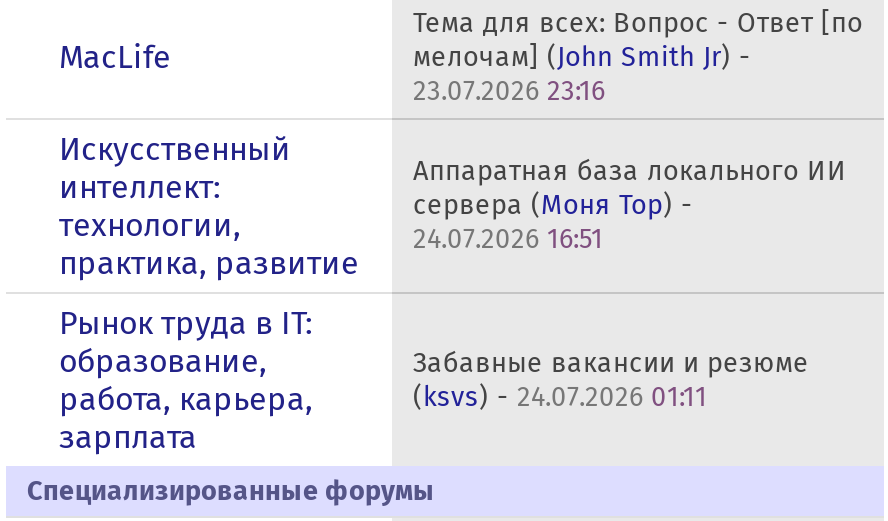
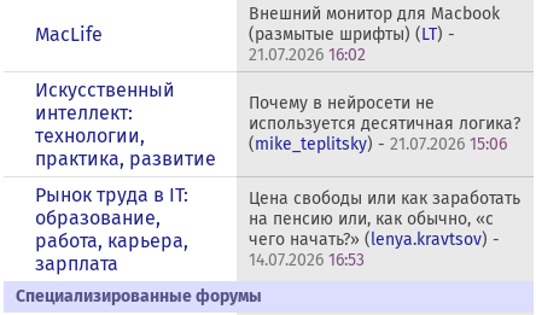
- Тема для всех: Вопрос - Ответ [по
- мелочам] (John Smith Jr) -
- 23.07.2026 23:16
+ Внешний монитор для Macbook
+ (размытые шрифты) (LT) -
+ 21.07.2026 16:02

- Аппаратная база локального ИИ
- сервера (Моня Тор) -
- 24.07.2026 16:51
+ Почему в нейросети не
+ используется десятичная логика?
+ (mike_teplitsky) - 21.07.2026 15:06

- Забавные вакансии и резюме
- (ksvs) - 24.07.2026 01:11
+ Цена свободы или как заработать
+ на пенсию или, как обычно, «с
+ чего начать?» (lenya.kravtsov) -
+ 14.07.2026 16:53
